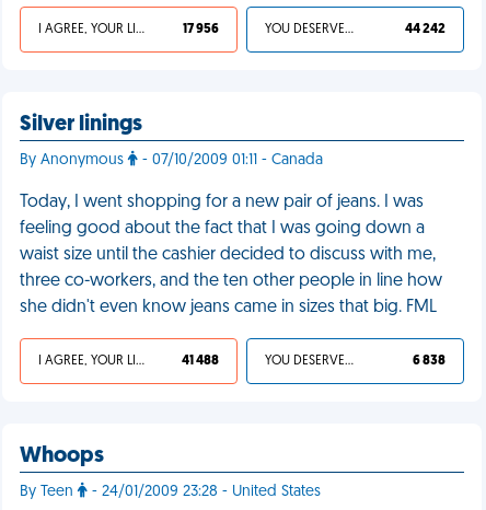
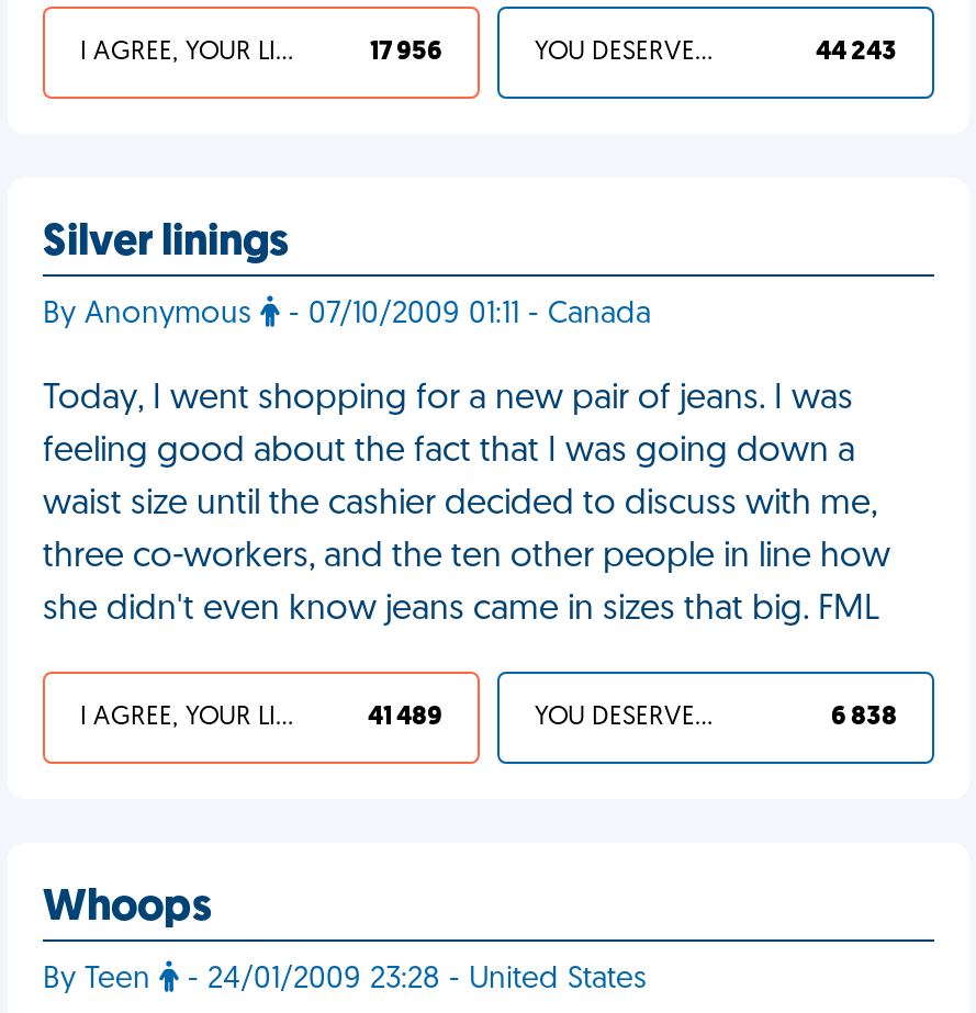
- 44 242
+ 44 243

- 41 488
+ 41 489
